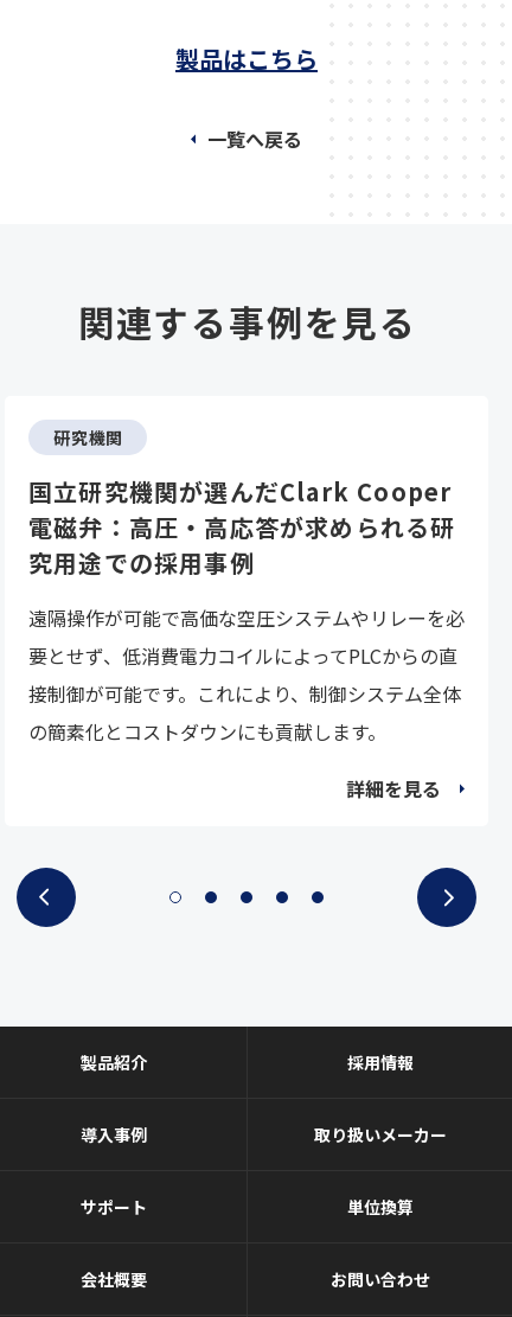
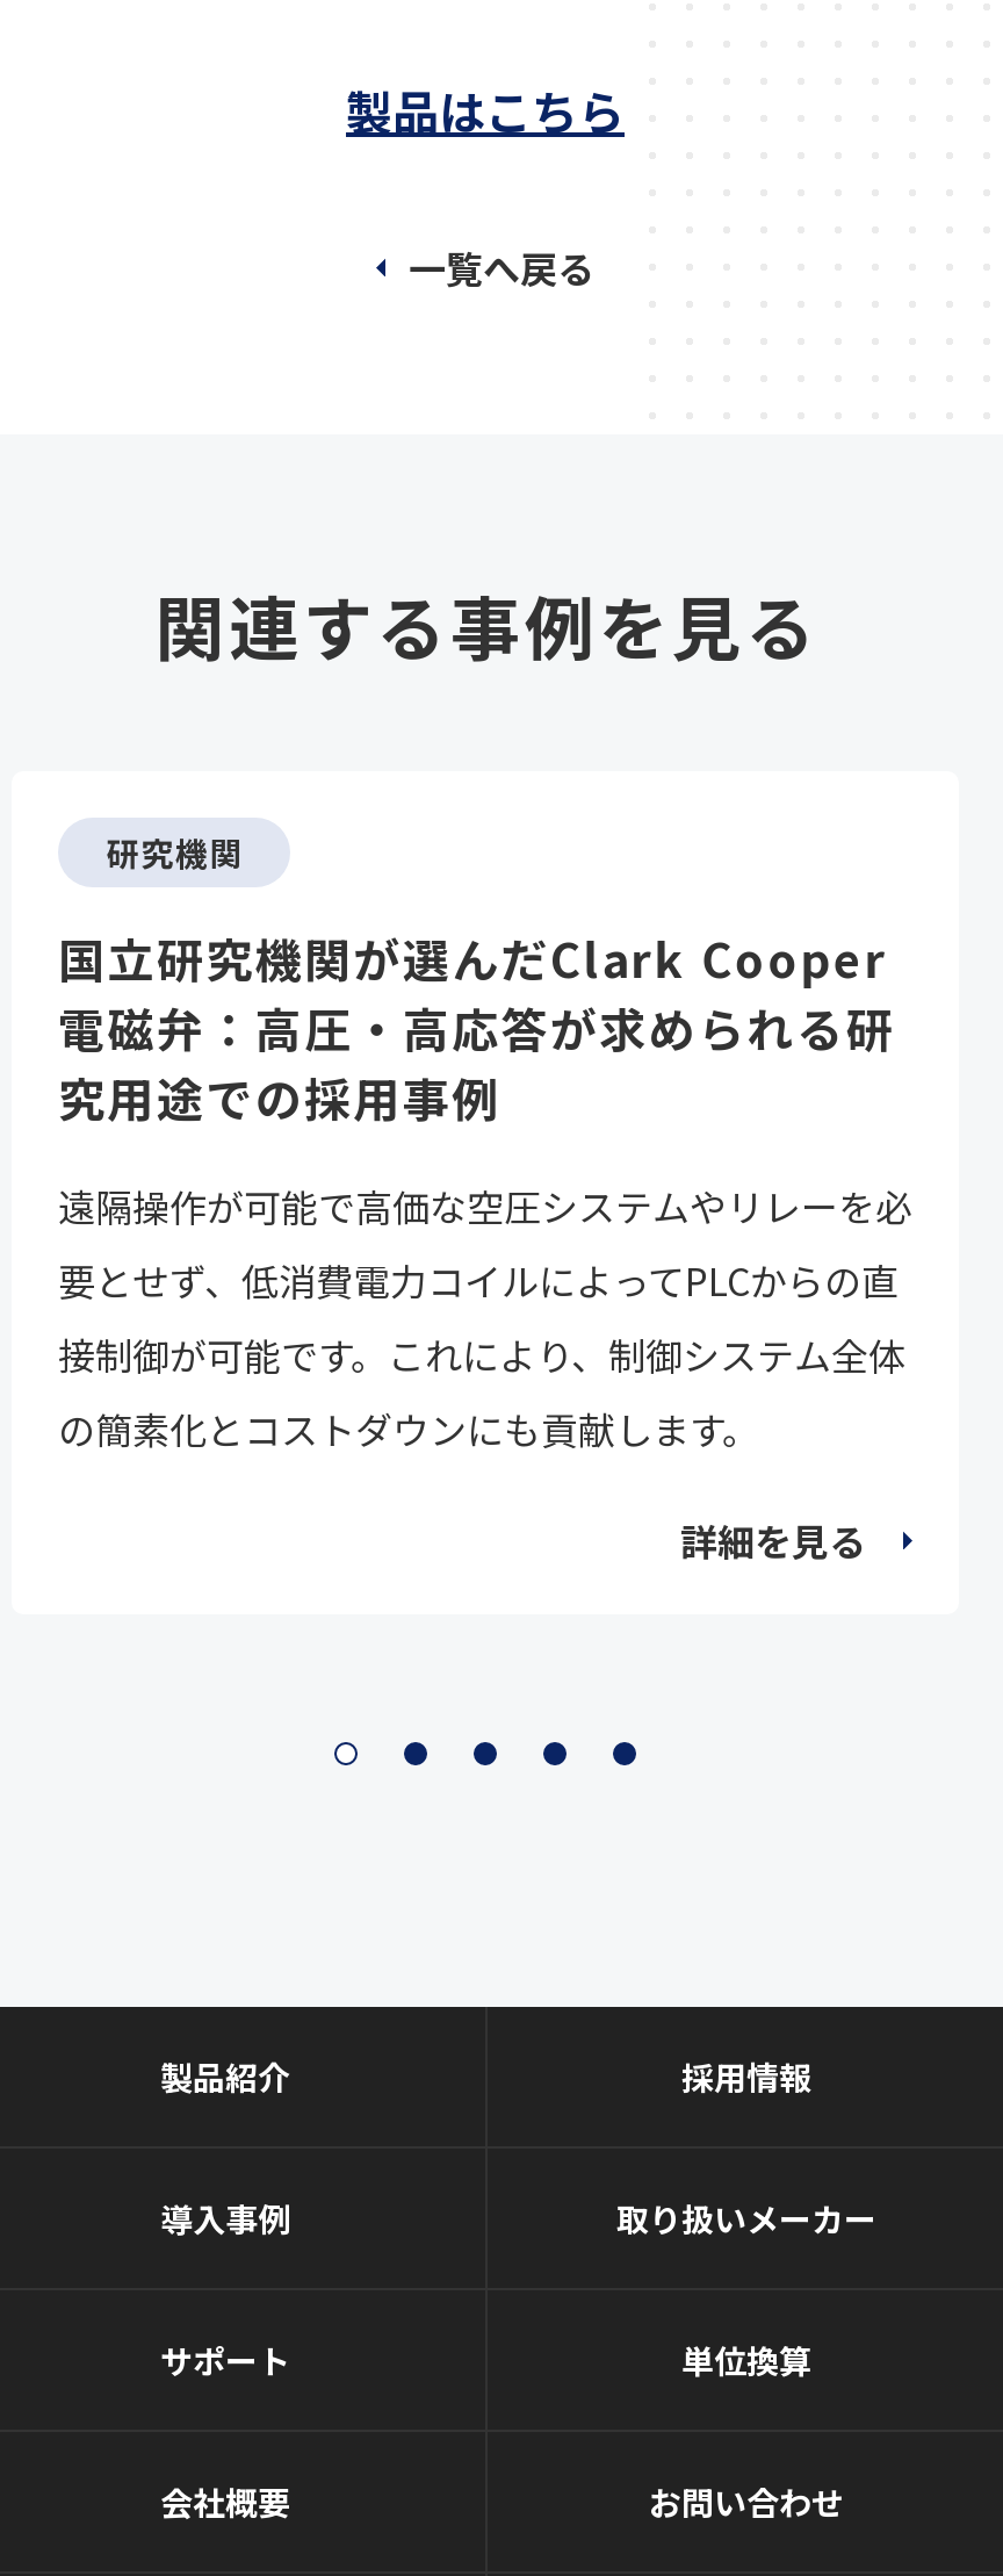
- [image]

- [image]
